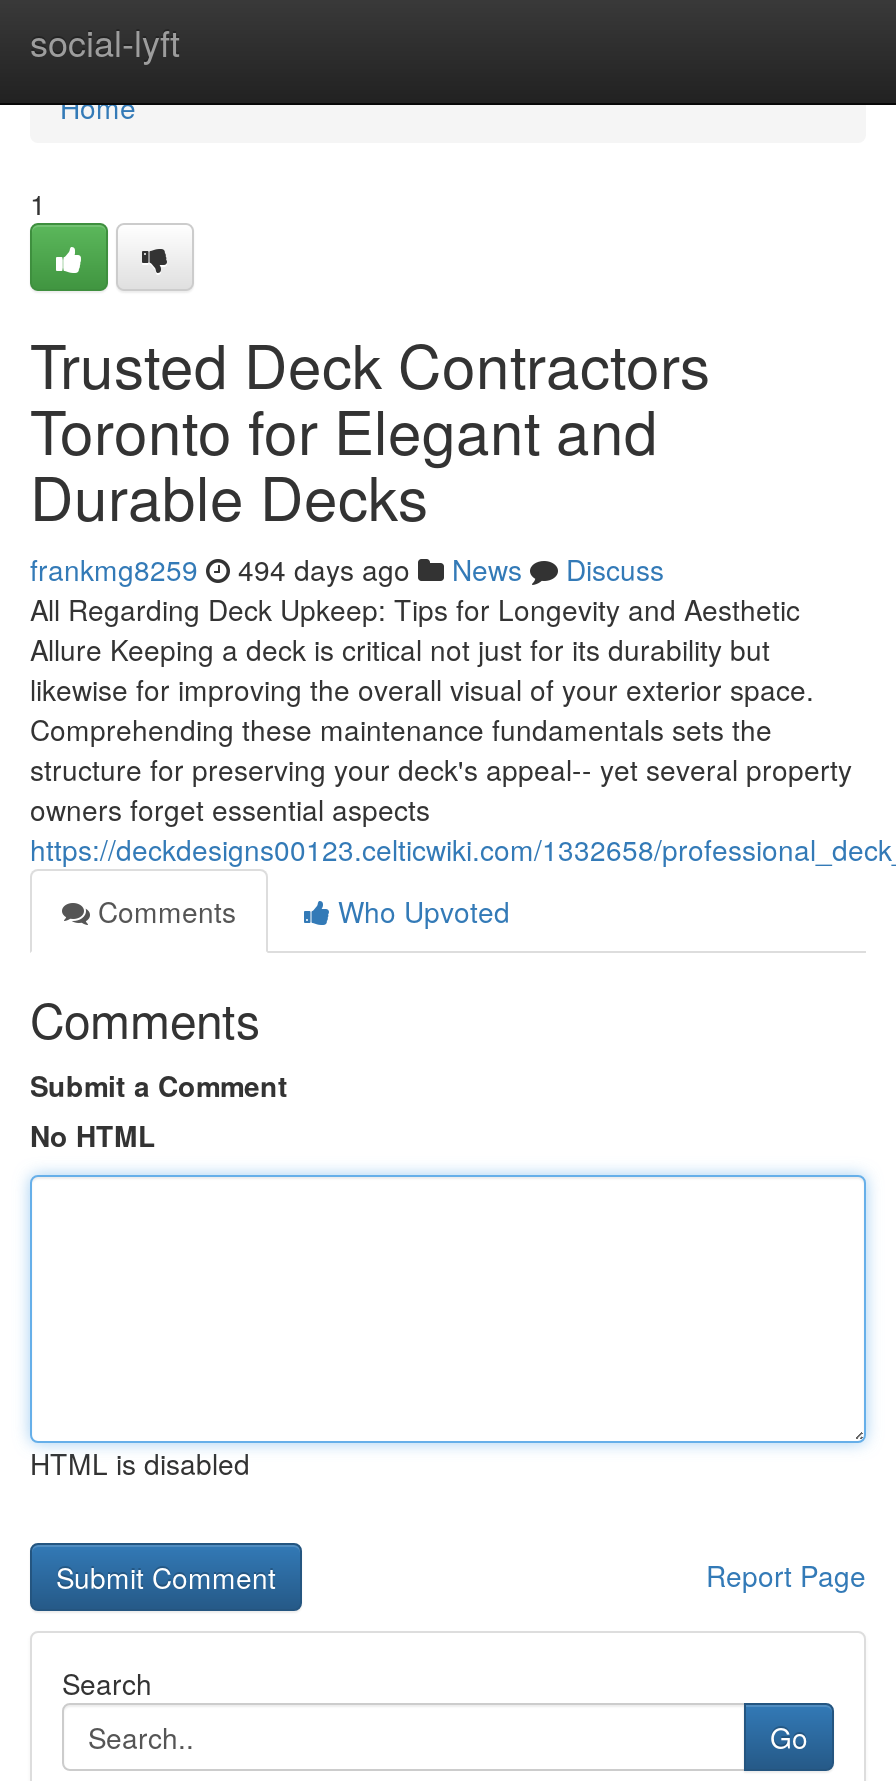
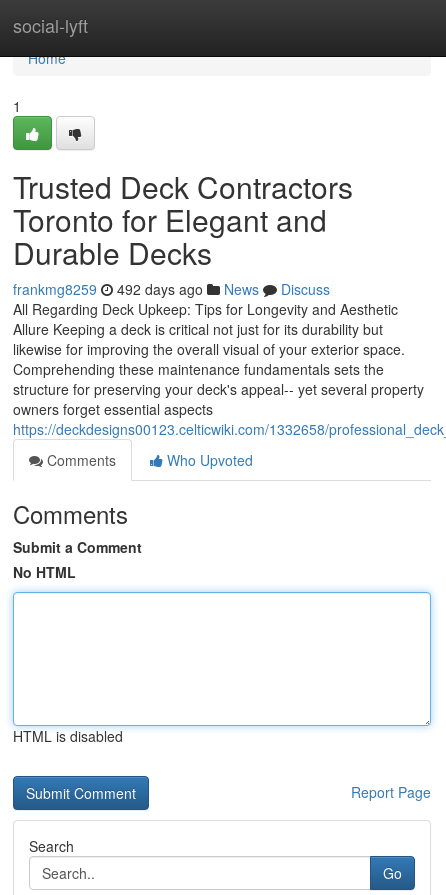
- frankmg8259 494 days ago News Discuss
+ frankmg8259 492 days ago News Discuss
